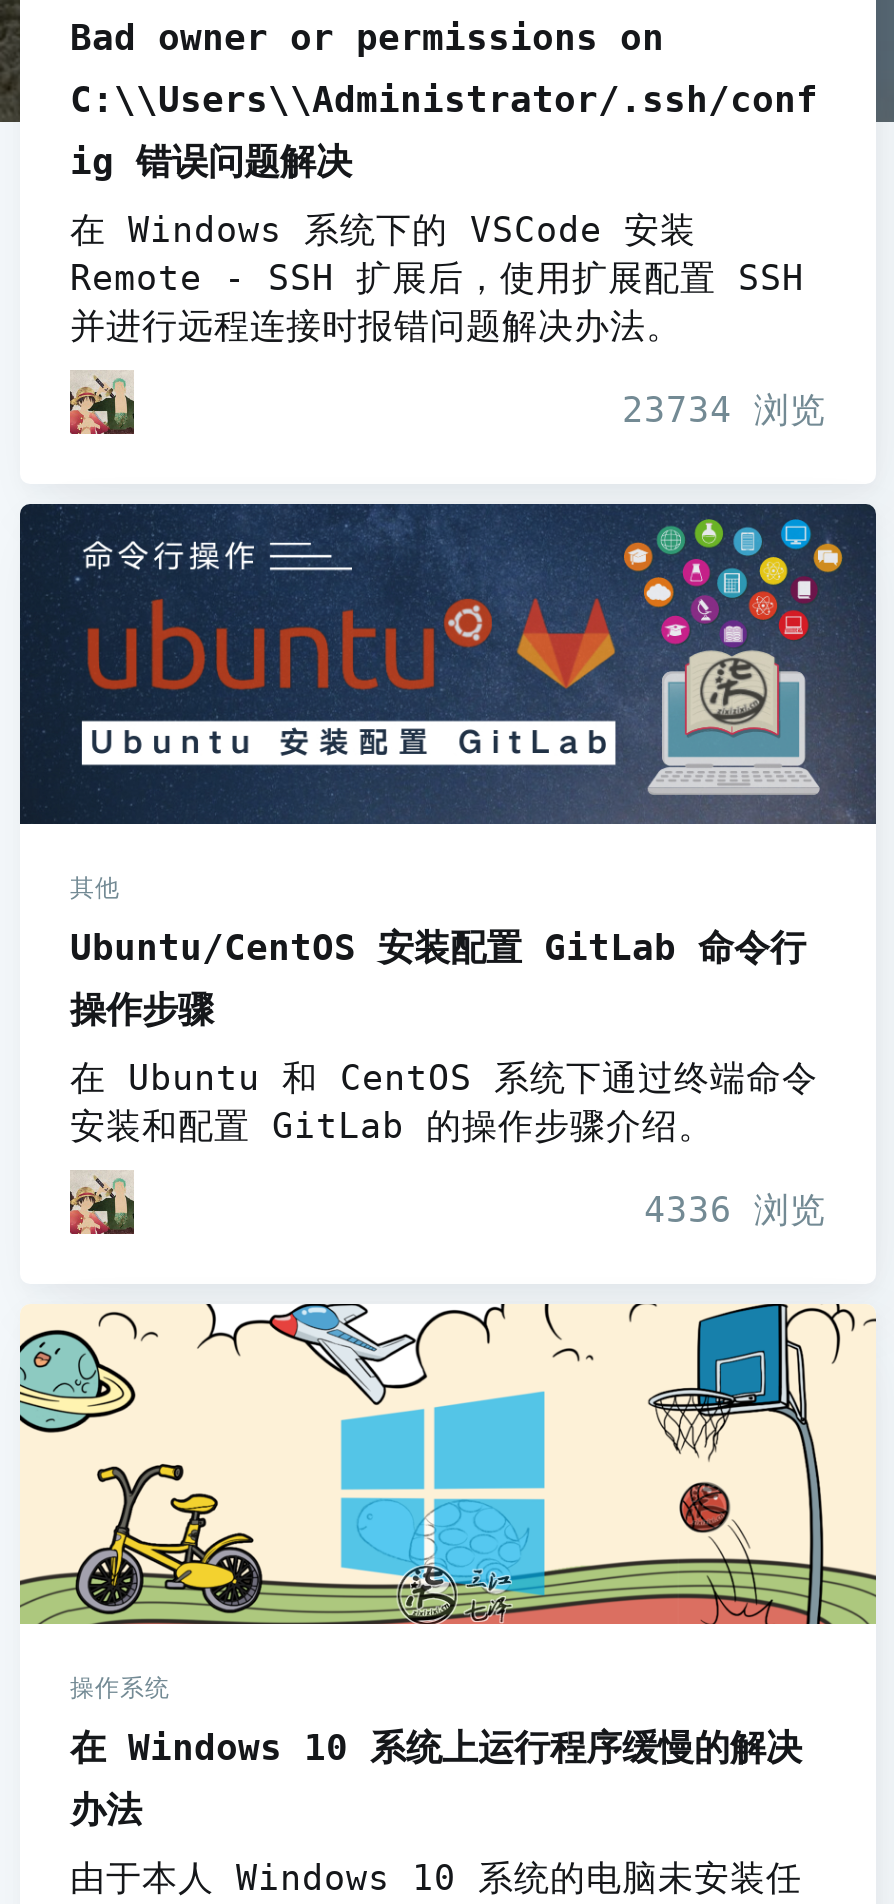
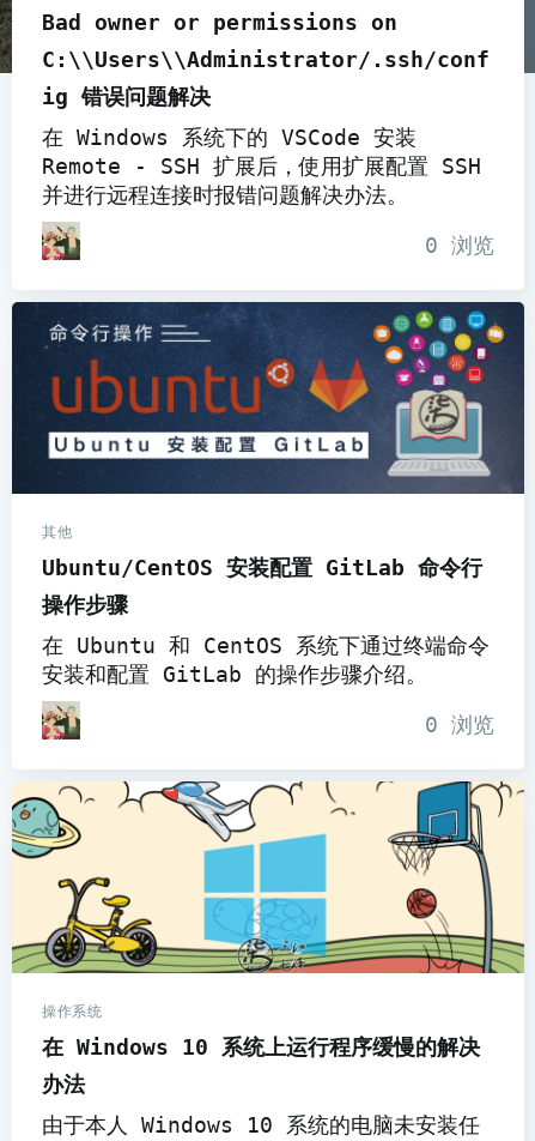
- 23734浏览
+ 0浏览

- 4336浏览
+ 0浏览
